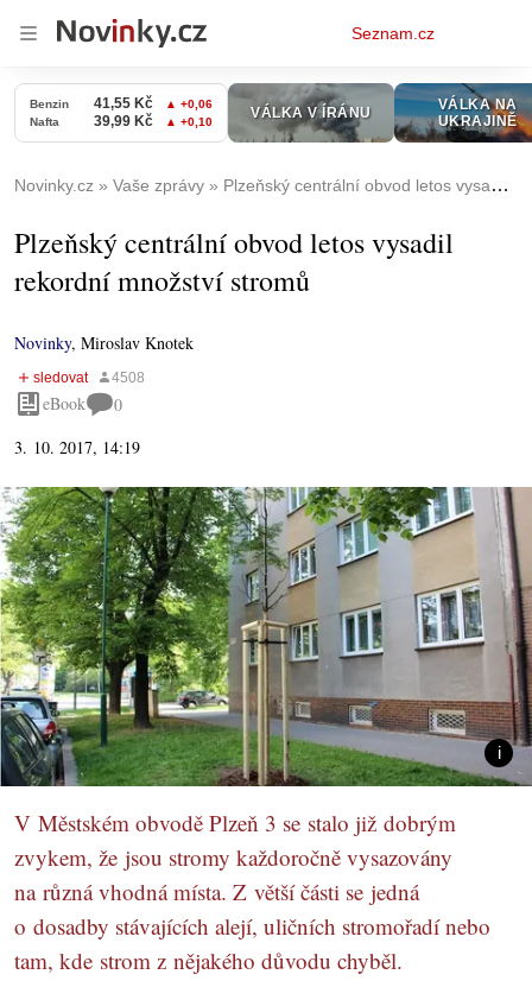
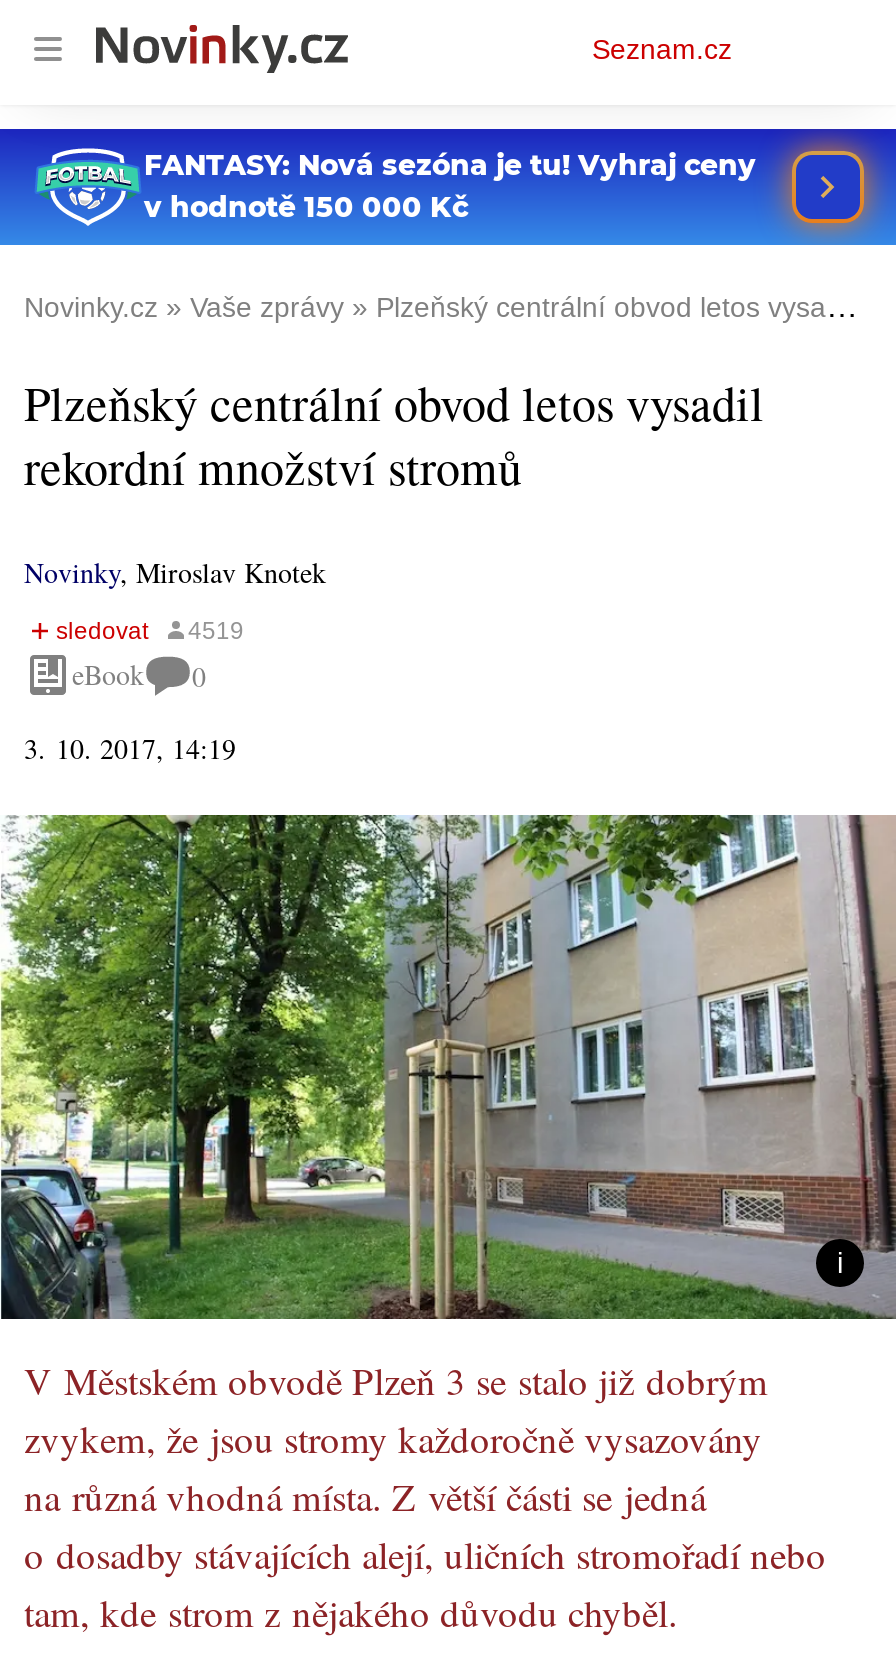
- [image]
+ [image]
